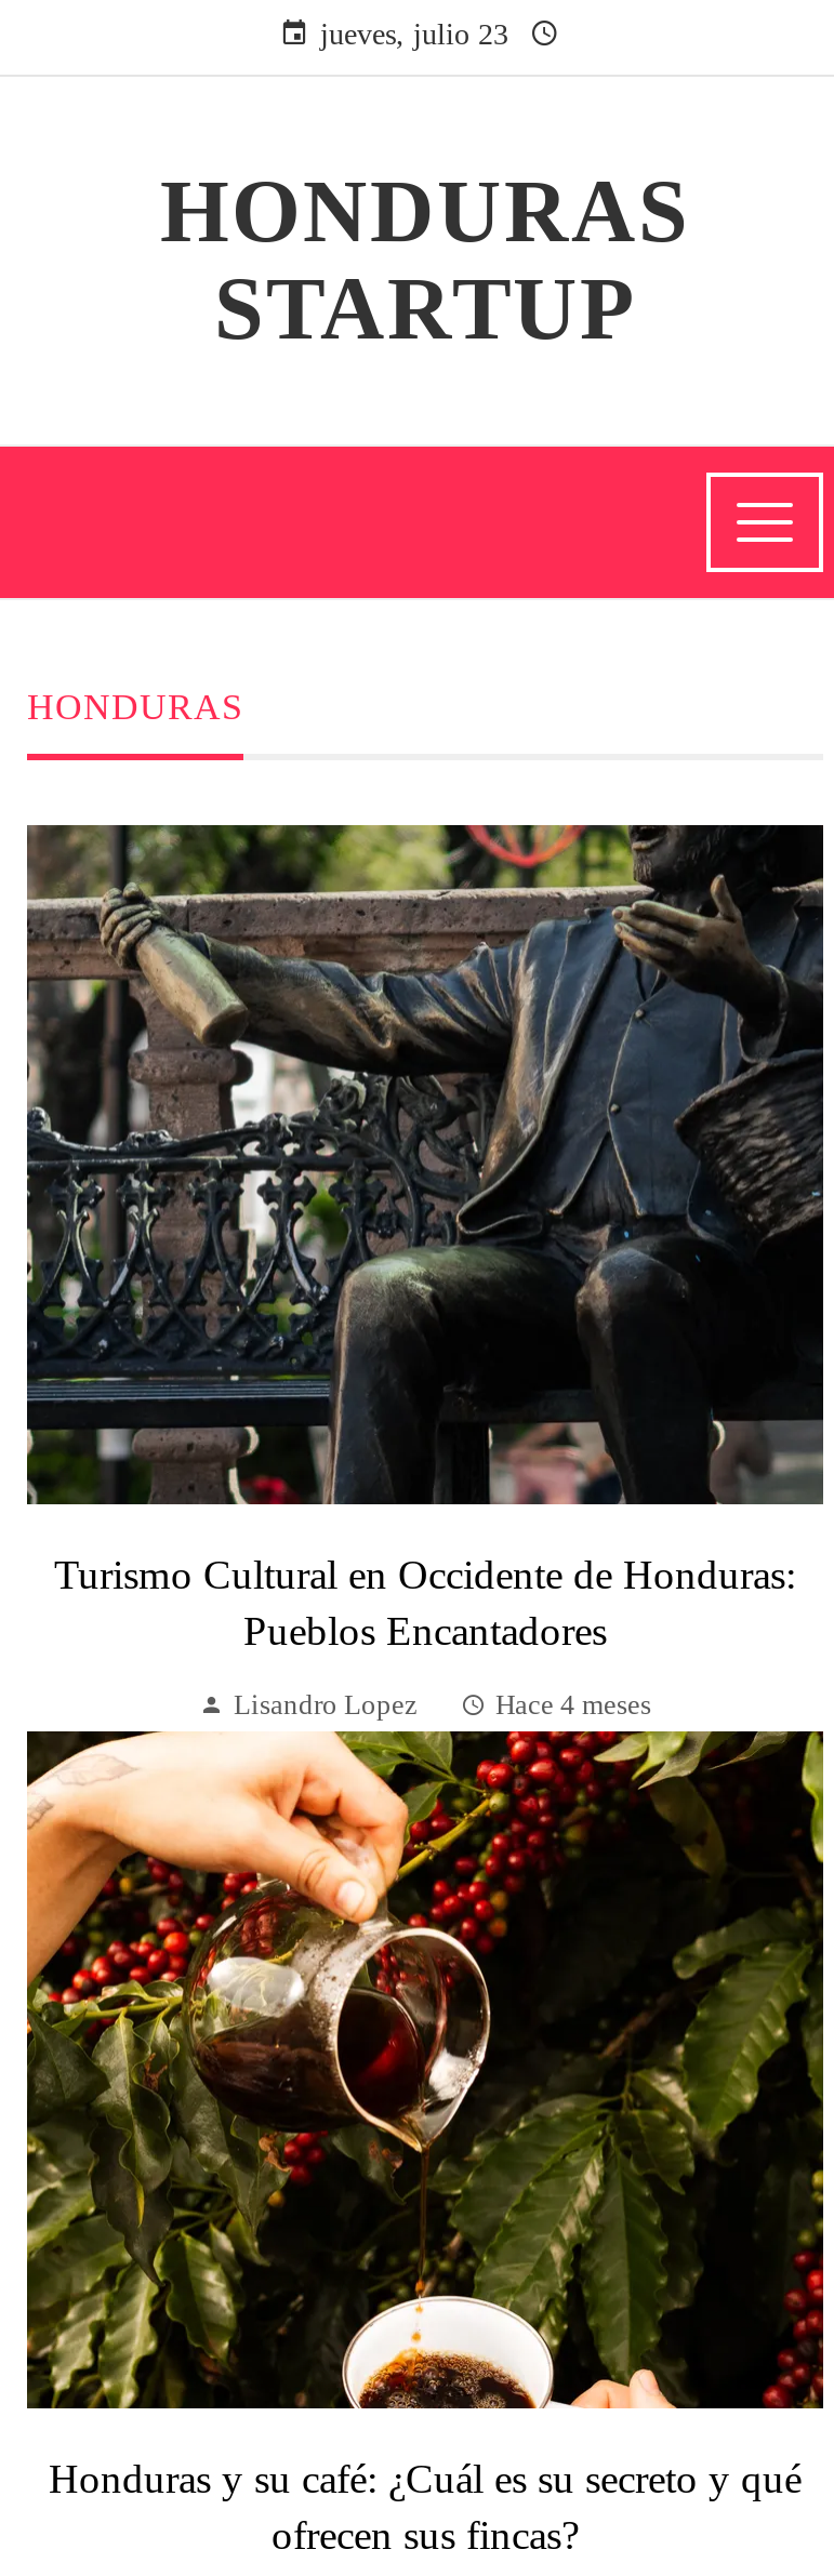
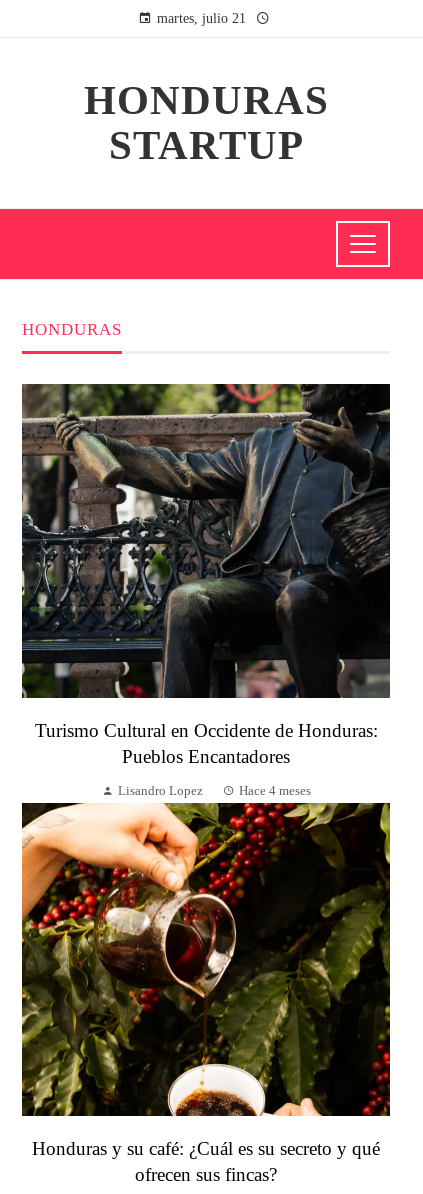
- jueves, julio 23
+ martes, julio 21
